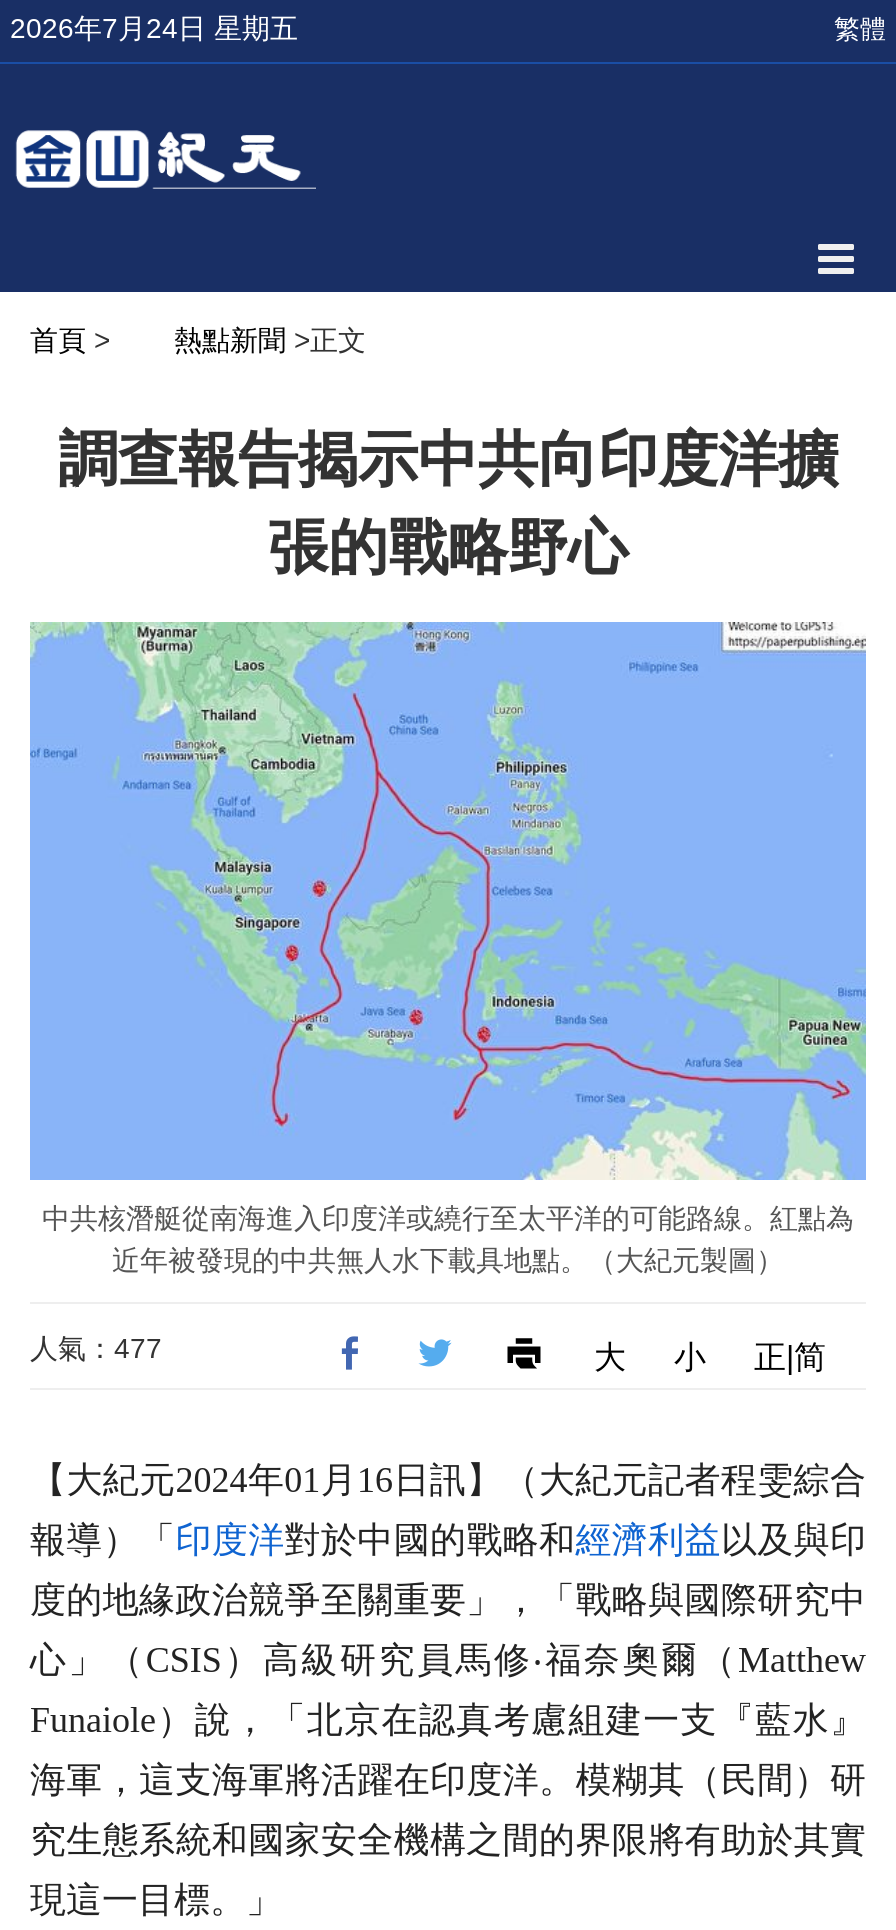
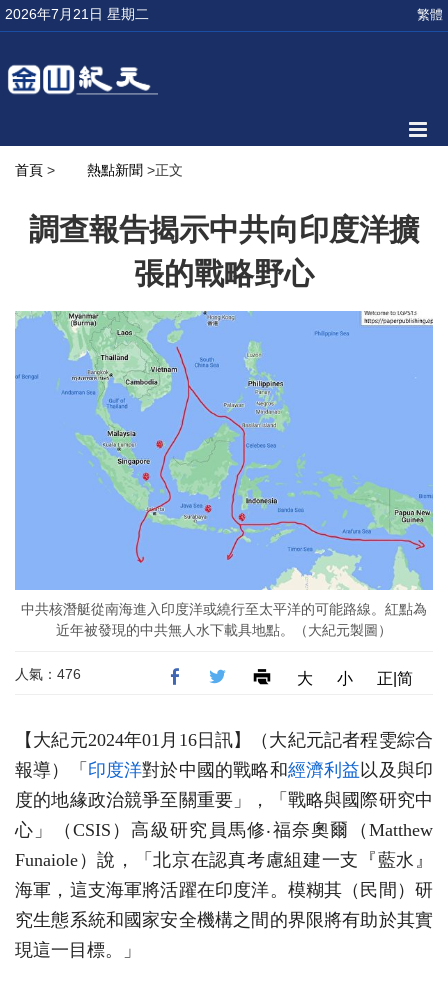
- 2026年7月24日 星期五
+ 2026年7月21日 星期二

- 人氣：477
+ 人氣：476
